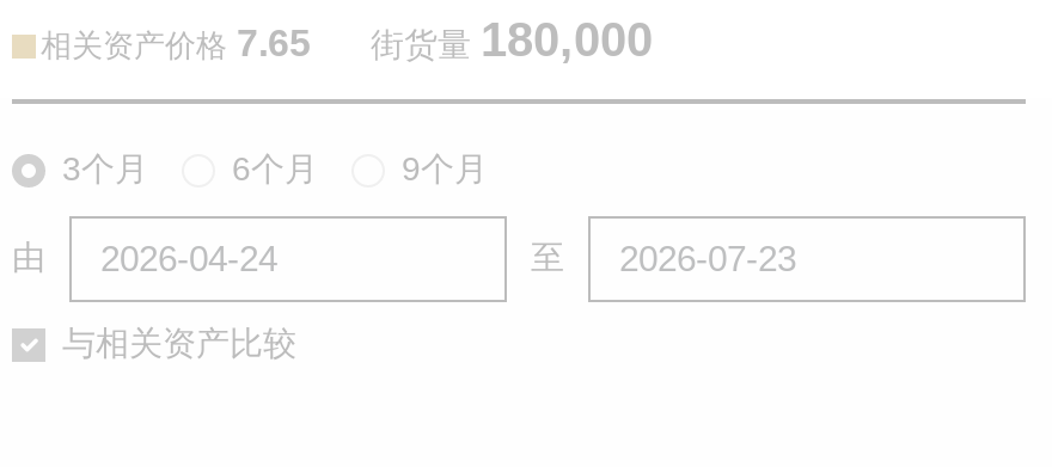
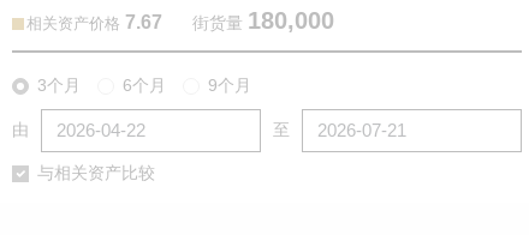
- 相关资产价格 7.65
+ 相关资产价格 7.67
